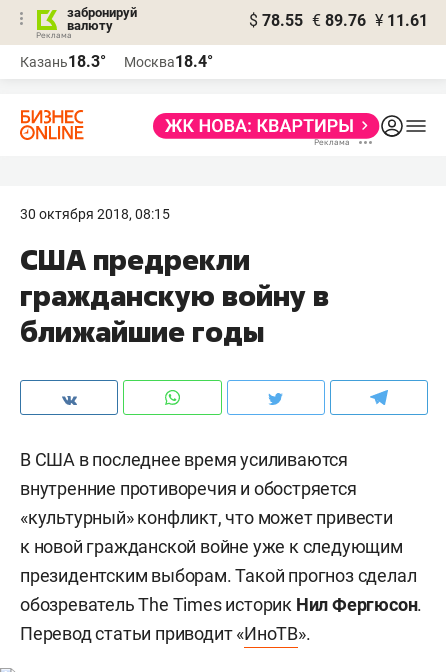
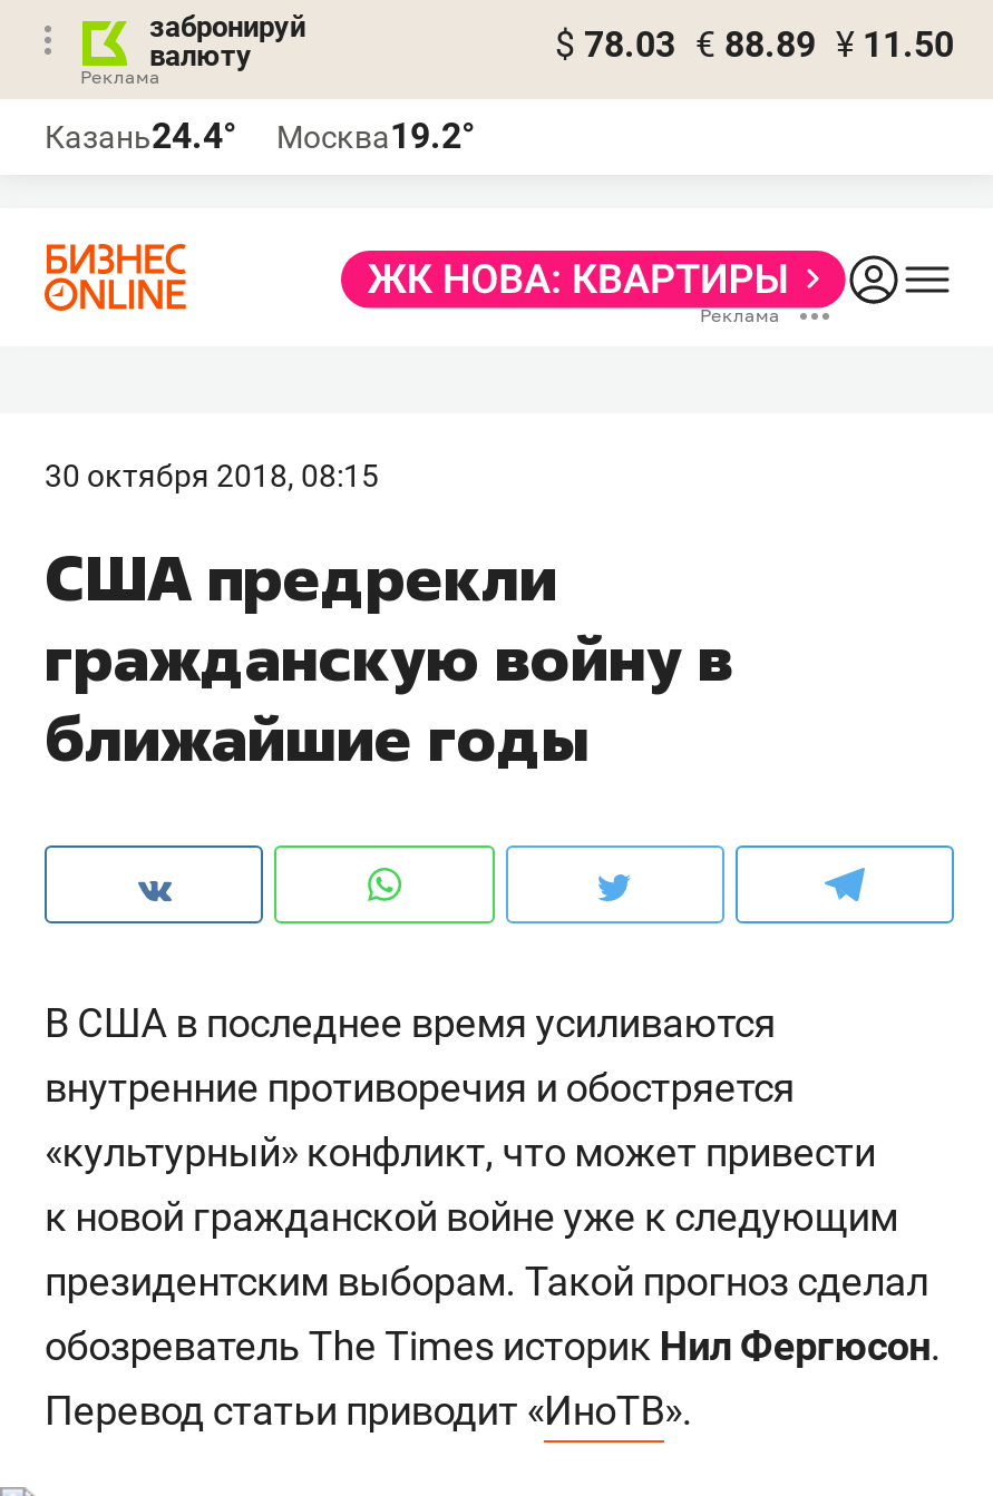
- $ 78.55 € 89.76 ¥ 11.61
+ $ 78.03 € 88.89 ¥ 11.50

- Казань18.3°
+ Казань24.4°

- Москва18.4°
+ Москва19.2°
